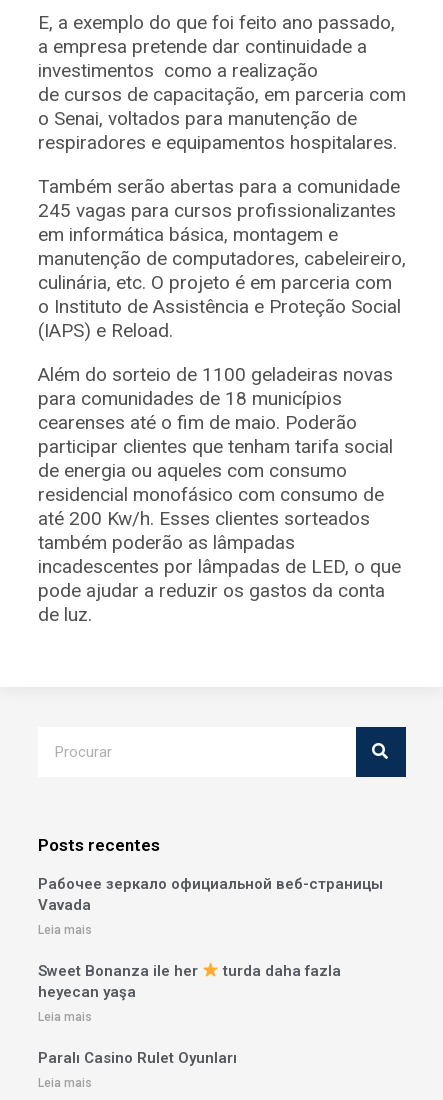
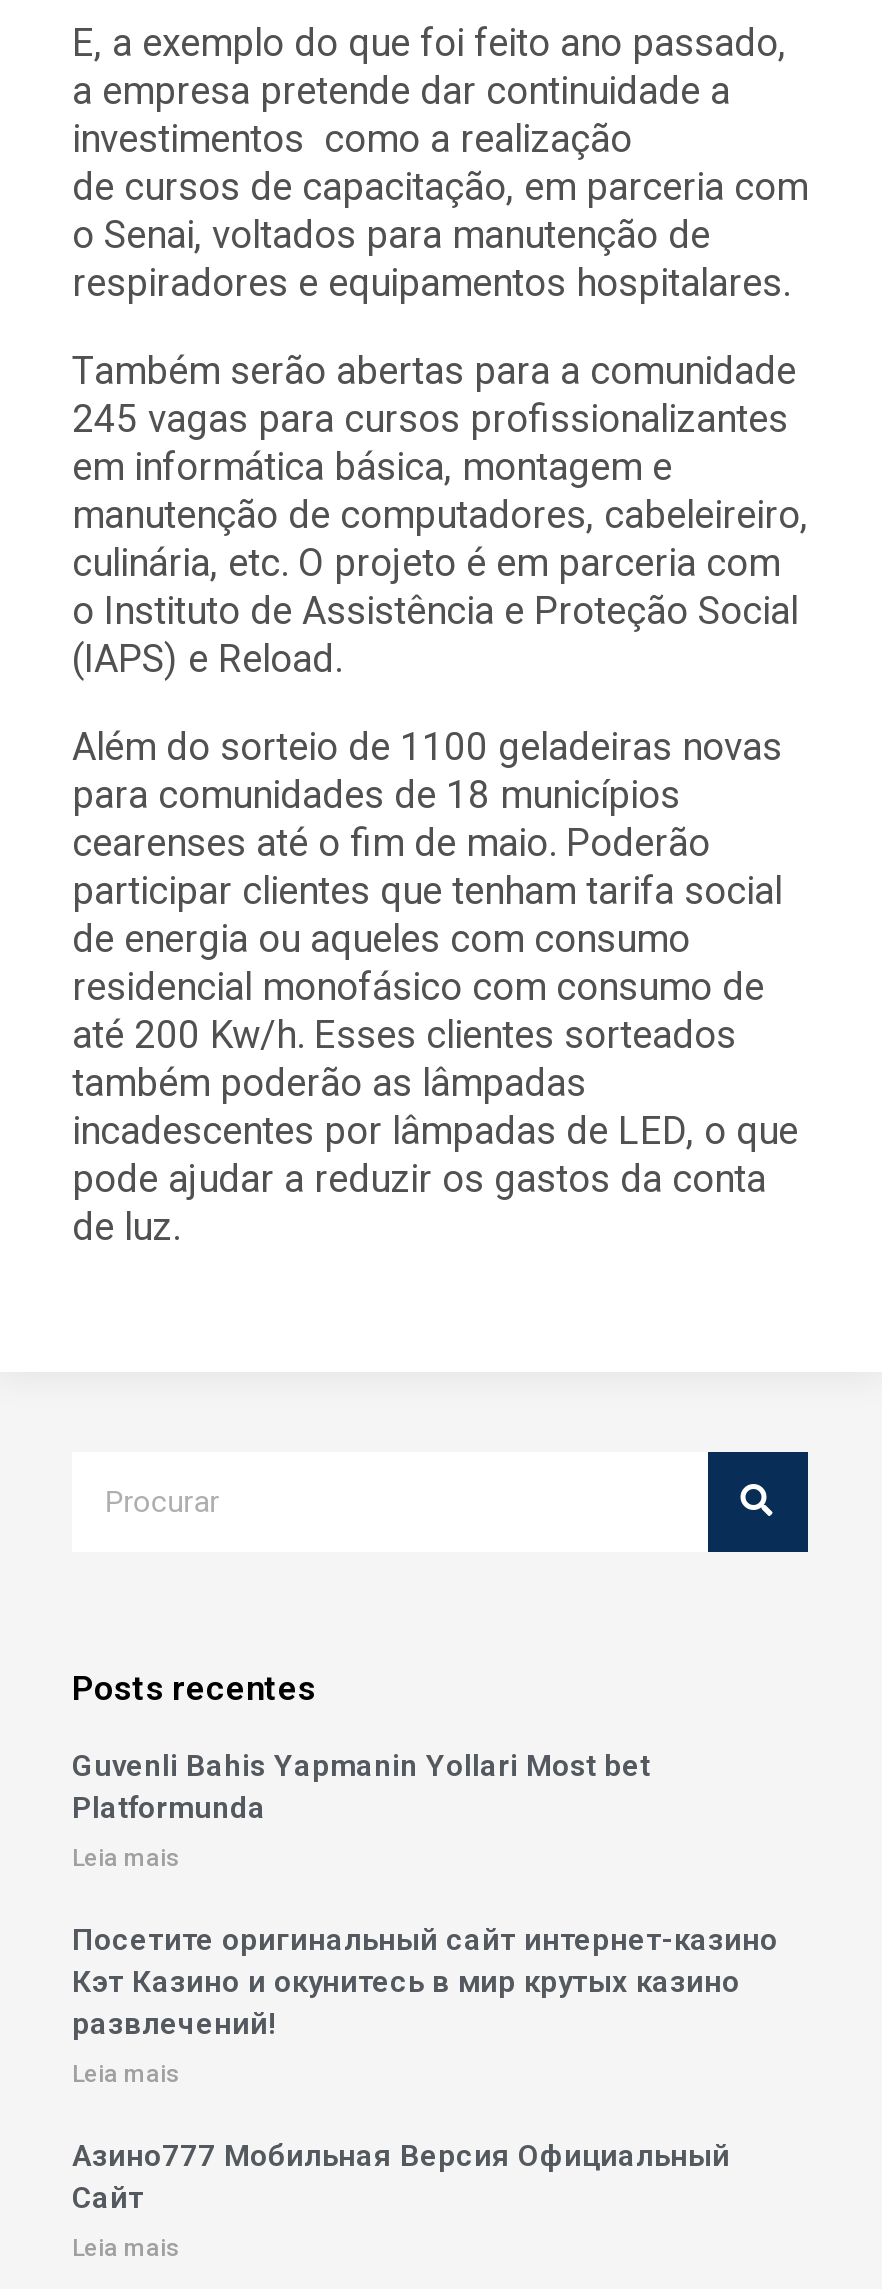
- Рабочее зеркало официальной веб-страницы
- Vavada
+ Guvenli Bahis Yapmanin Yollari Most bet
+ Platformunda

- Sweet Bonanza ile her
- turda daha fazla
- heyecan yaşa
+ Посетите оригинальный сайт интернет-казино
+ Кэт Казино и окунитесь в мир крутых казино
+ развлечений!

- Paralı Casino Rulet Oyunları
+ Азино777 Мобильная Версия Официальный
+ Сайт
